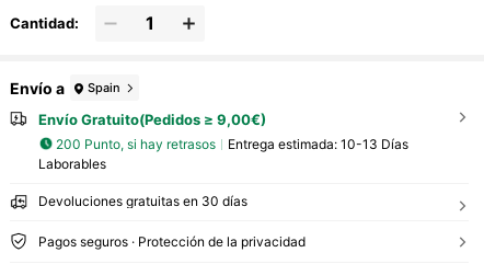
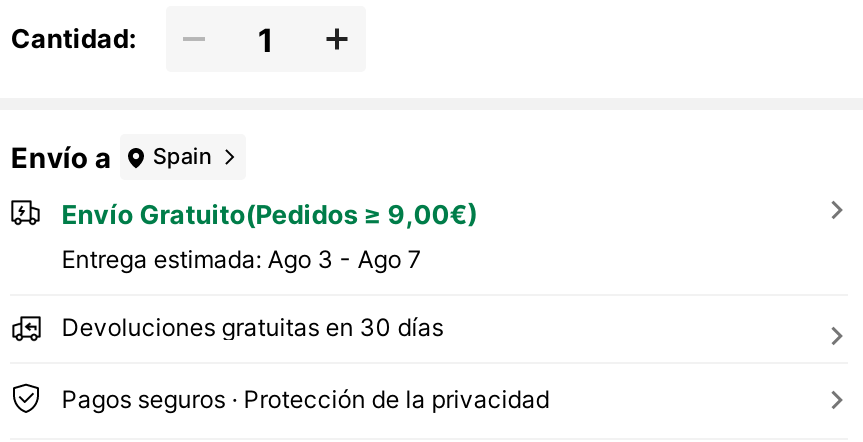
- 200 Punto, si hay retrasos
- Entrega estimada: 10-13 Días
- Laborables
+ Entrega estimada: Ago 3 - Ago 7
